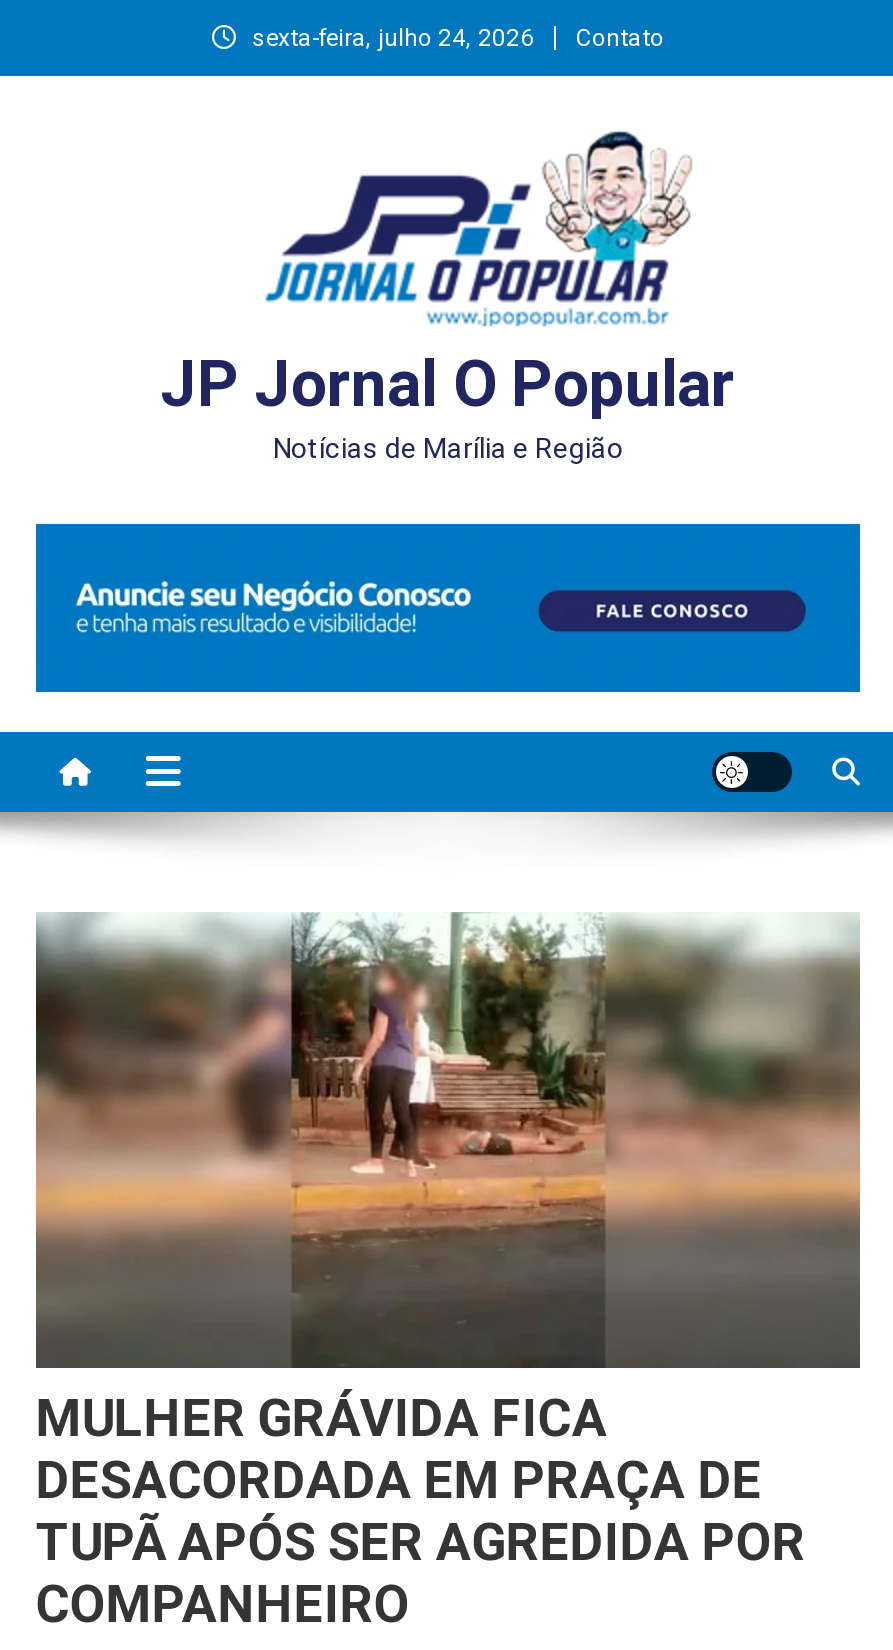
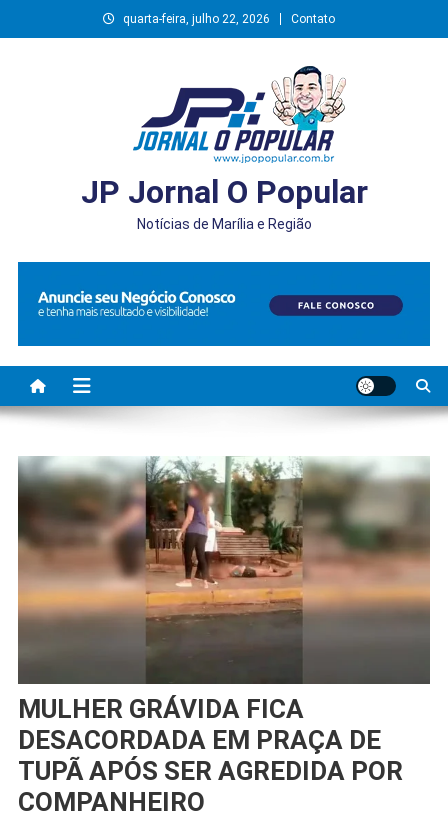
- sexta-feira, julho 24, 2026
+ quarta-feira, julho 22, 2026
